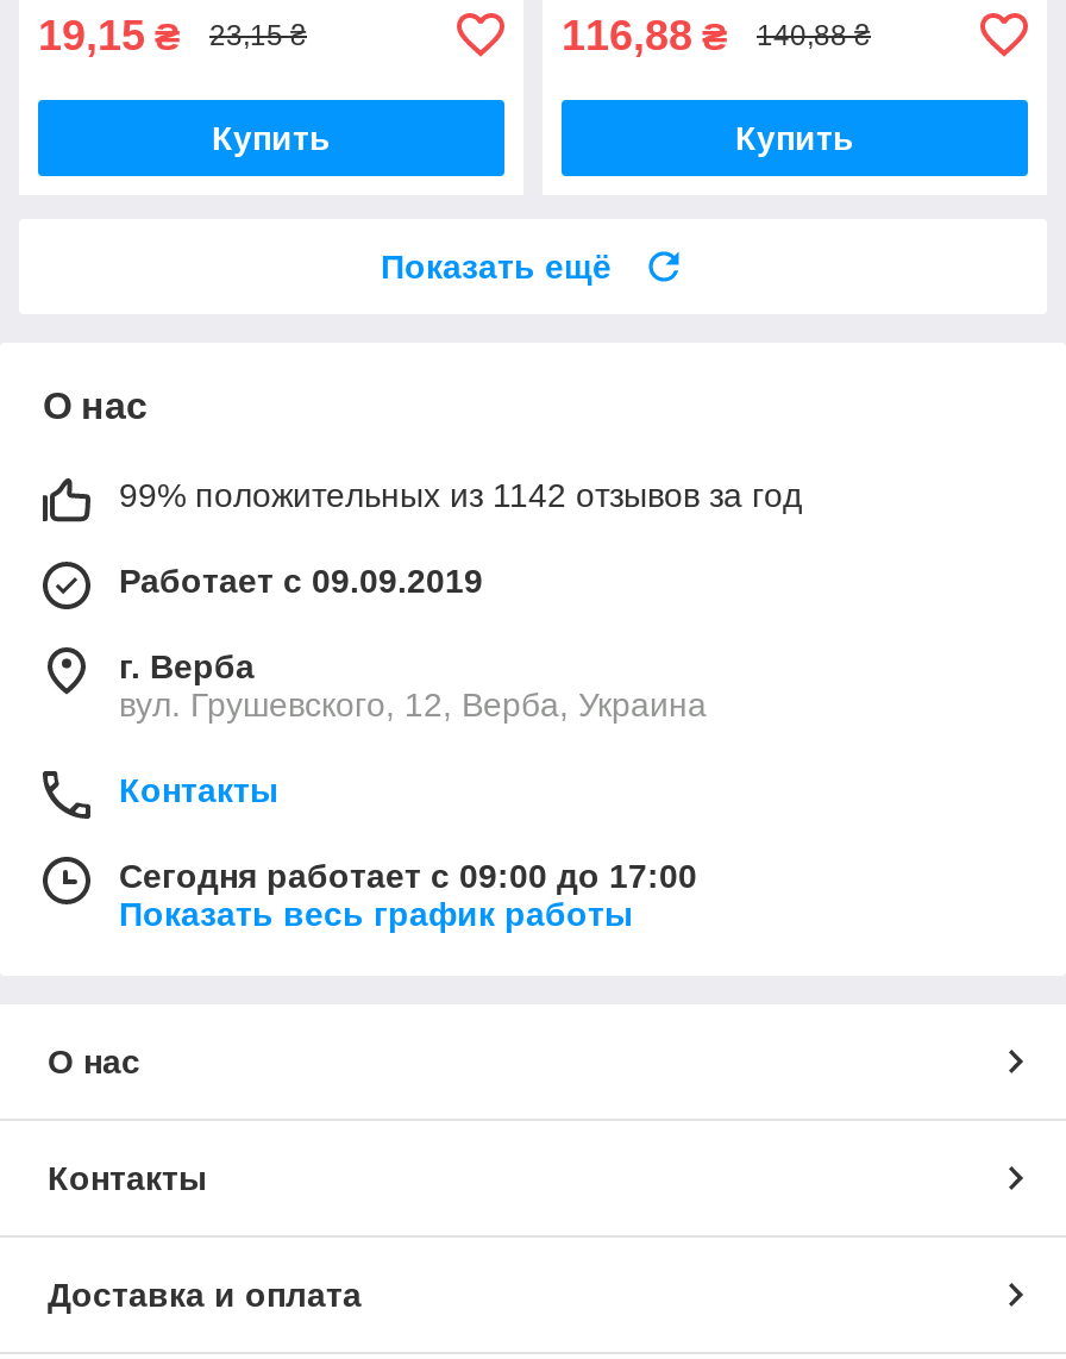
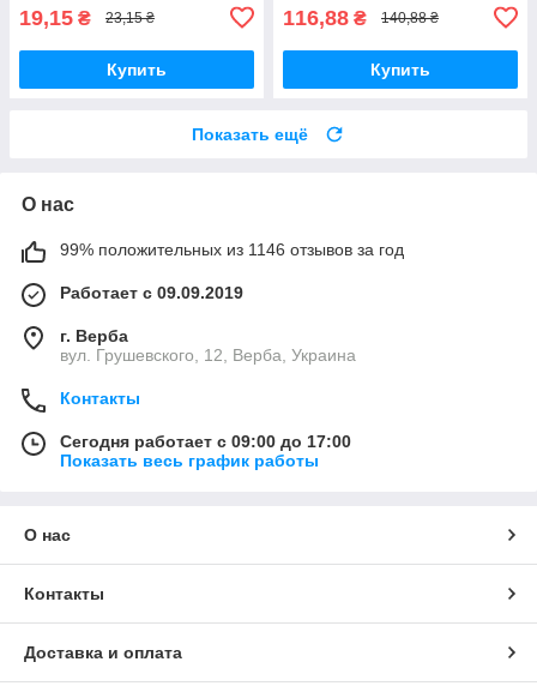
- 99% положительных из 1142 отзывов за год
+ 99% положительных из 1146 отзывов за год
